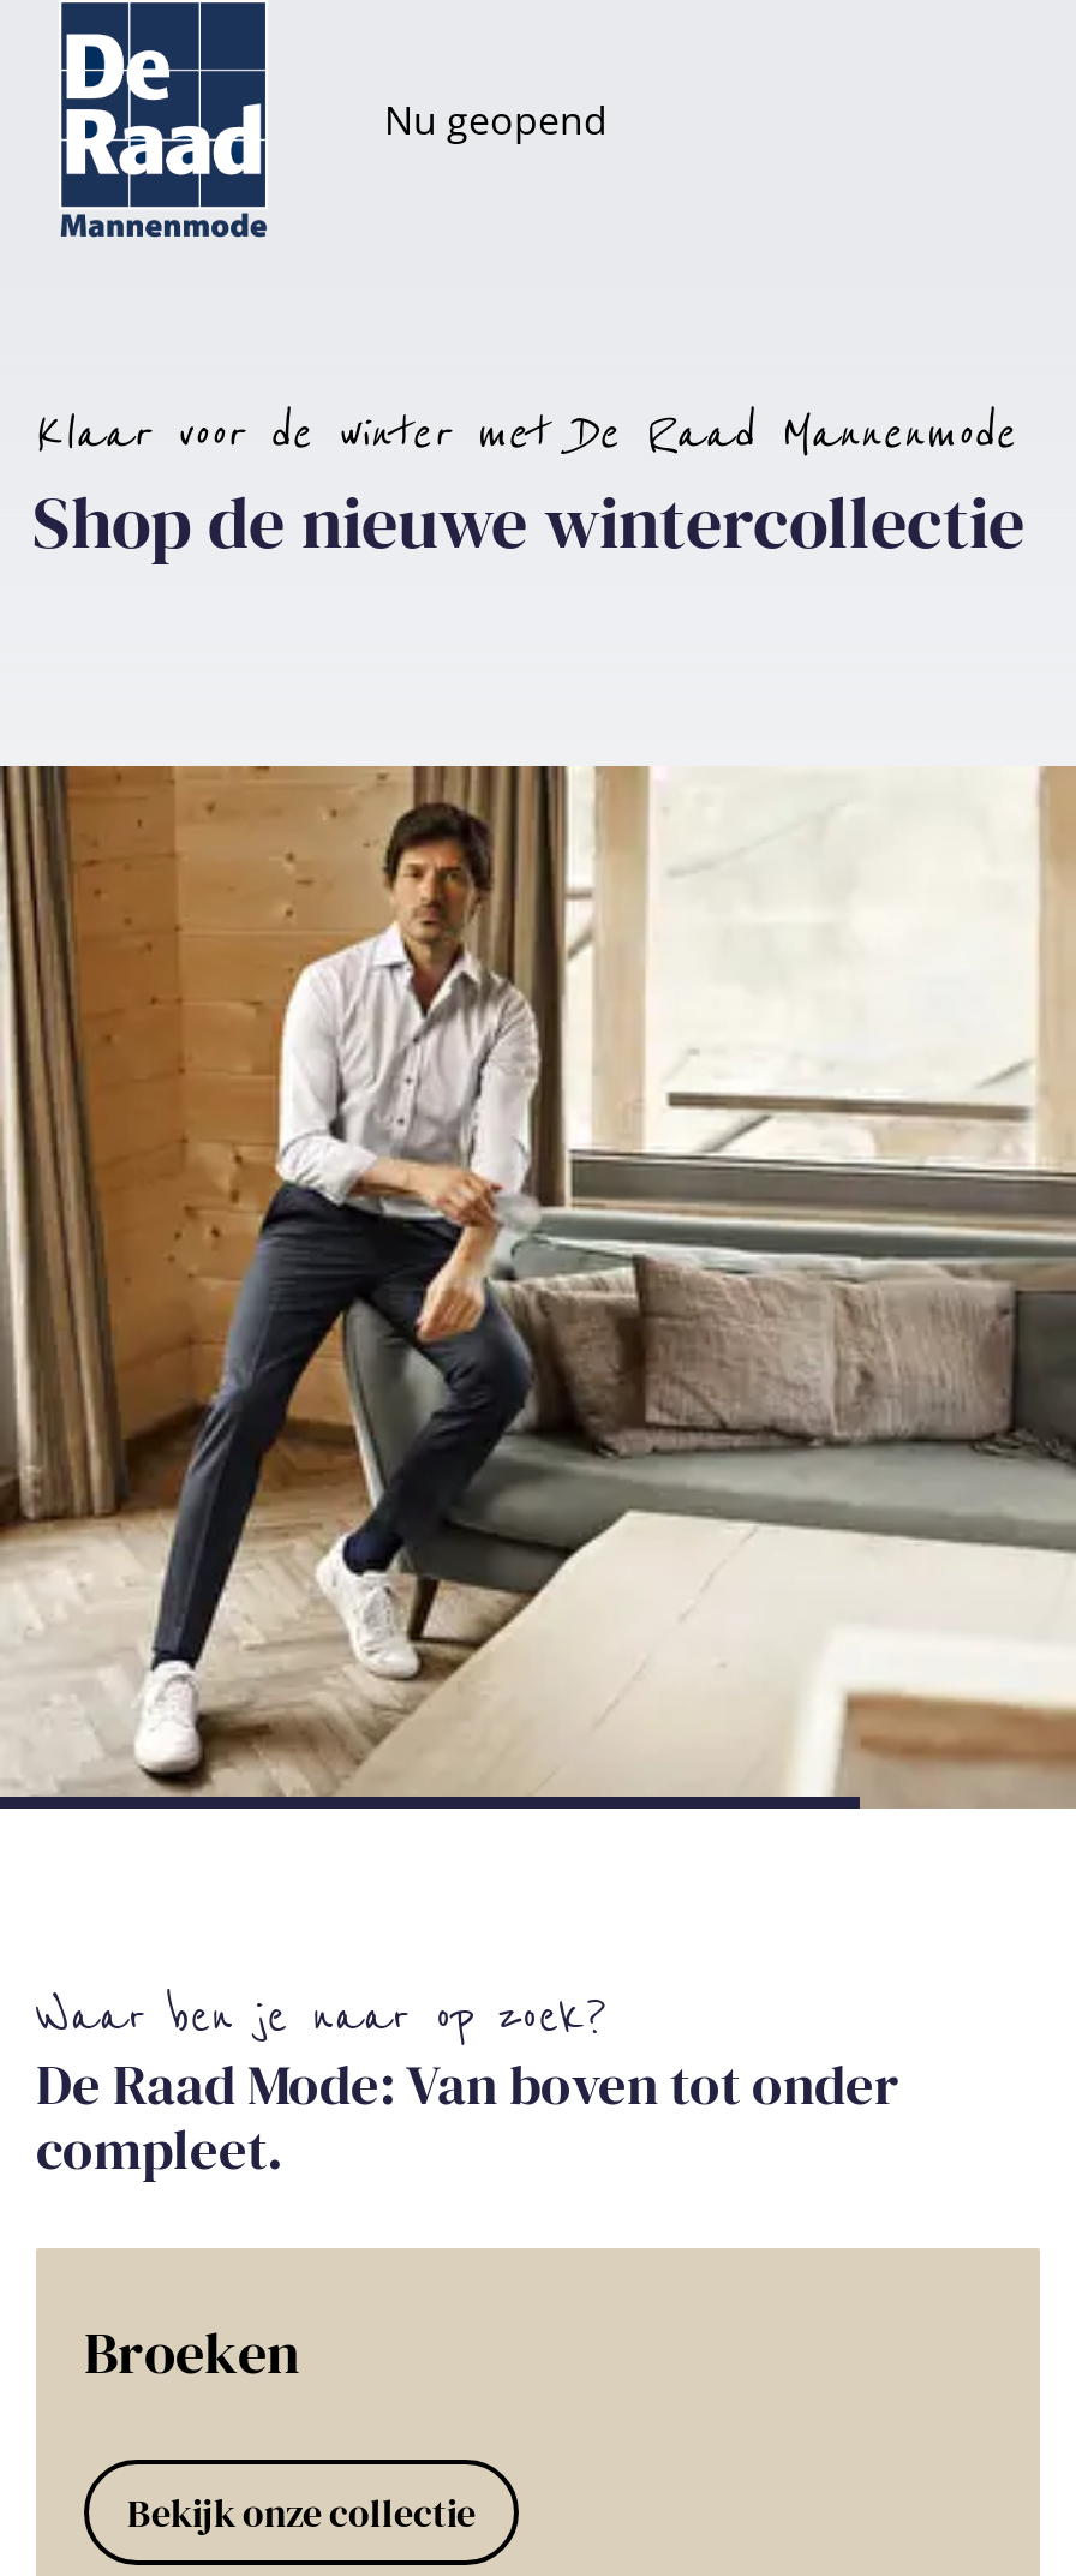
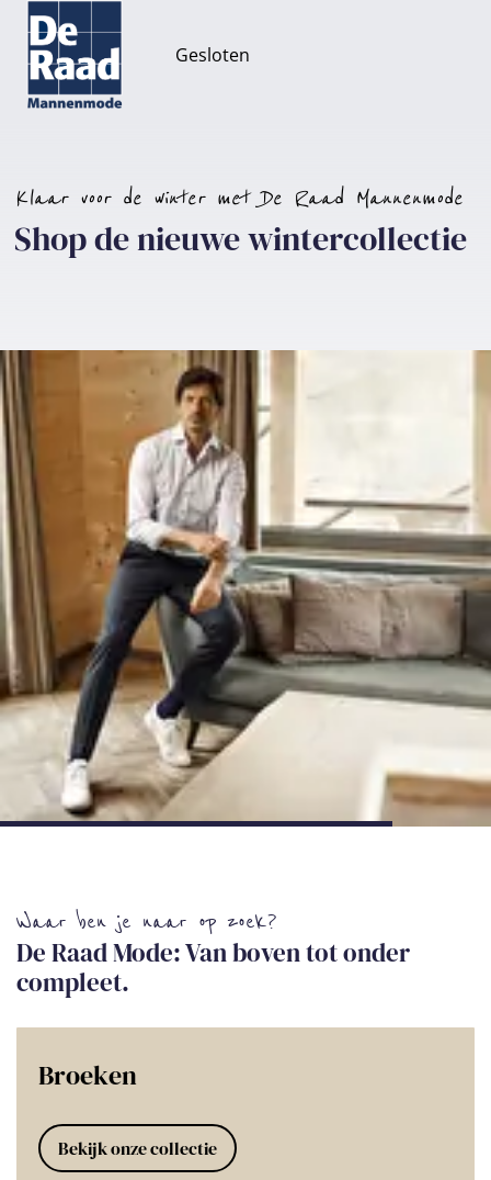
- Nu geopend
+ Gesloten
